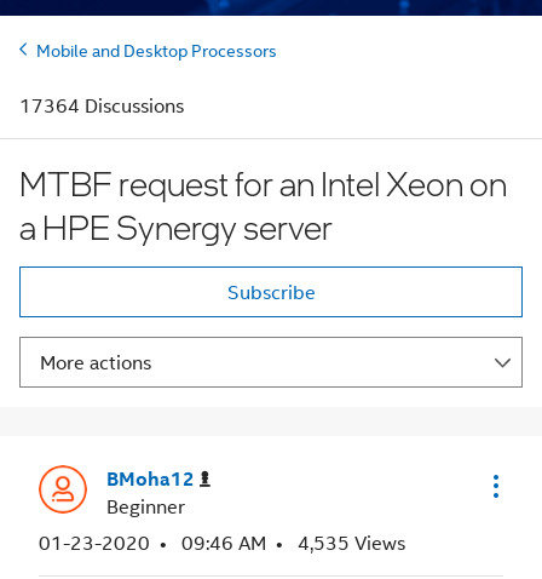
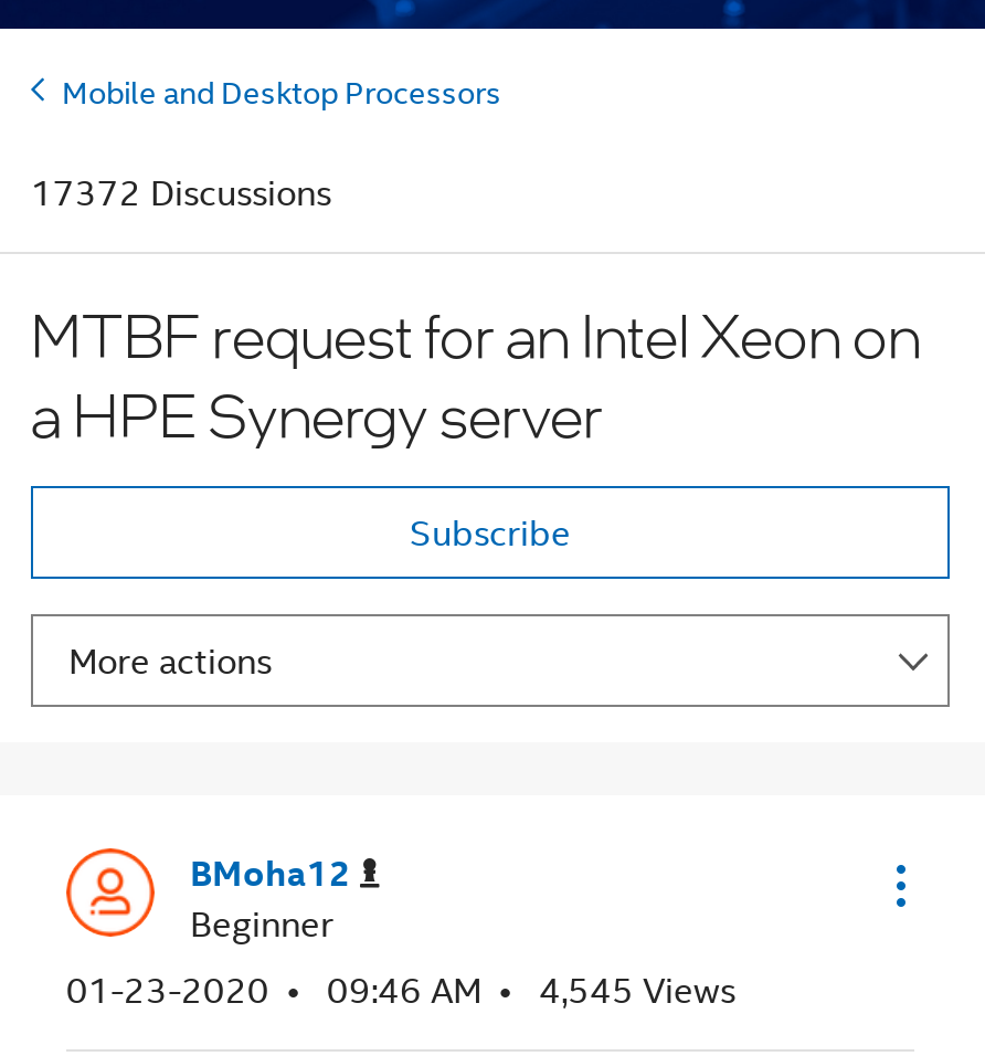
- 17364 Discussions
+ 17372 Discussions

- 01-23-2020 09:46 AM 4,535 Views
+ 01-23-2020 09:46 AM 4,545 Views
